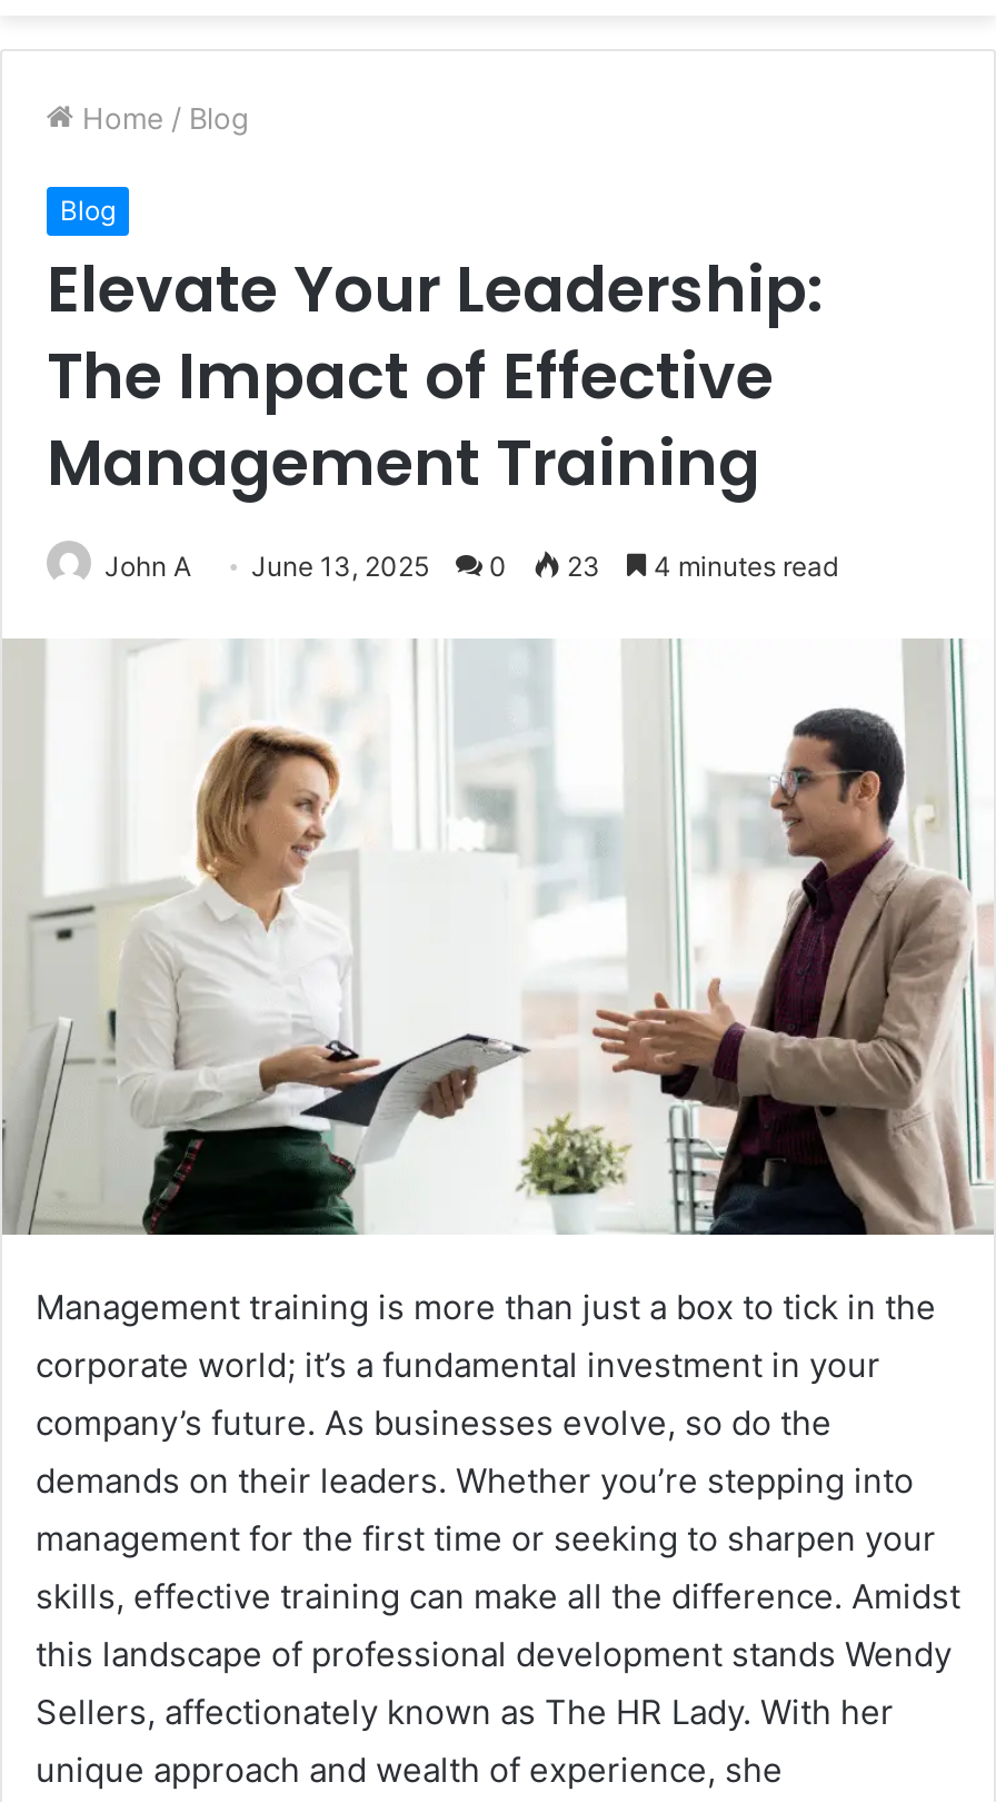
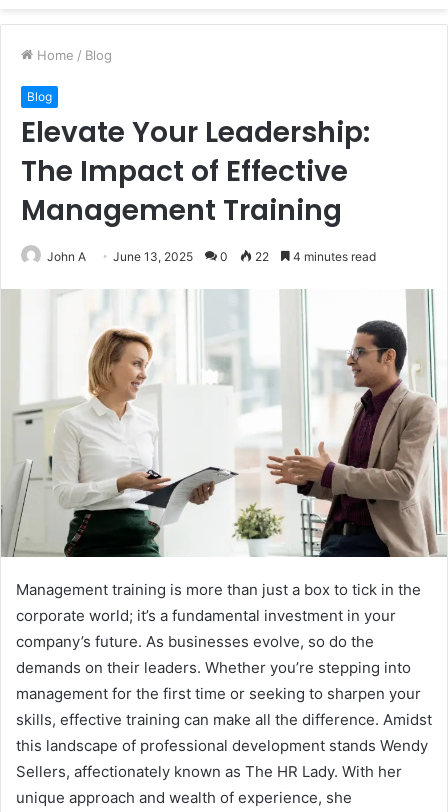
- John A June 13, 2025 0 23 4 minutes read
+ John A June 13, 2025 0 22 4 minutes read
